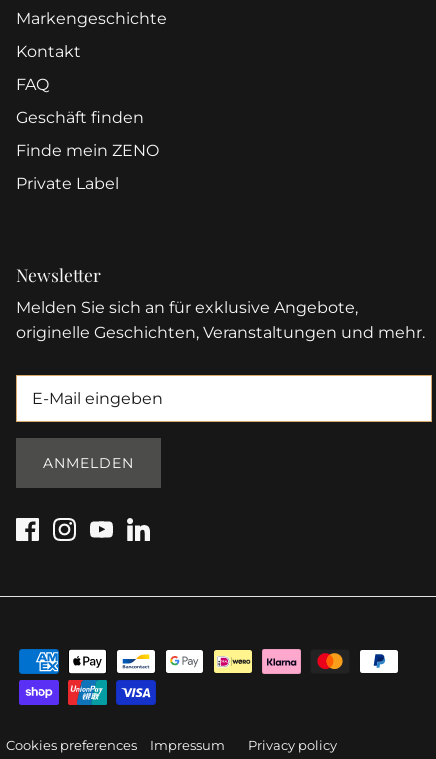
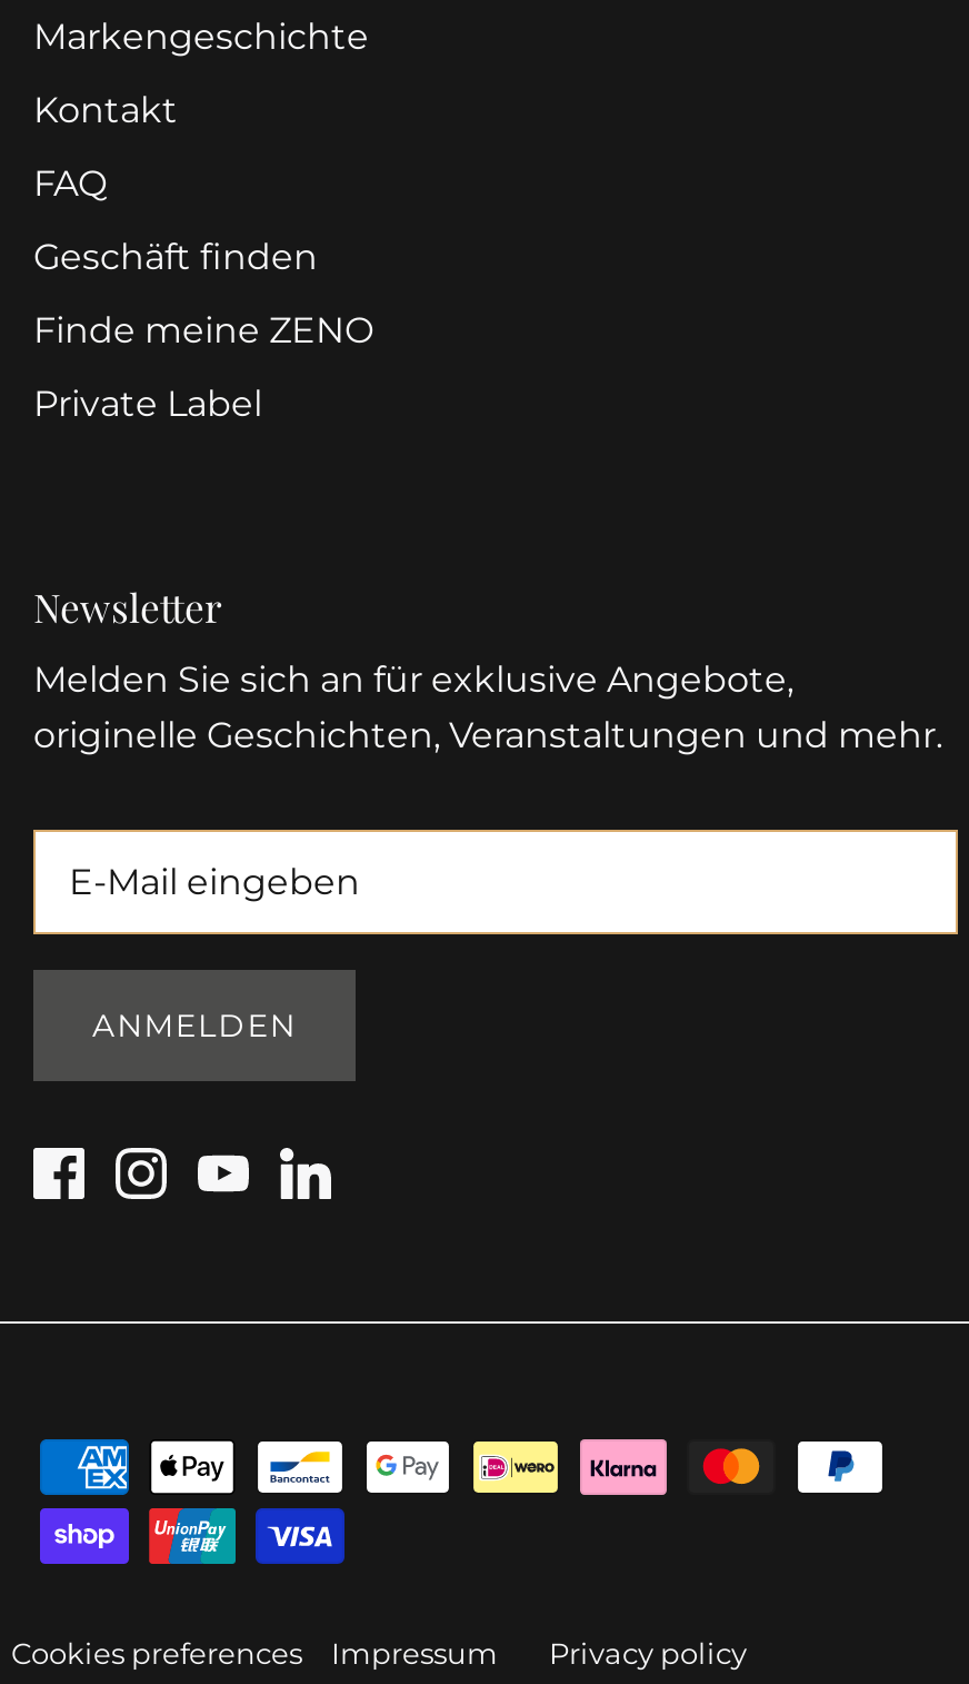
- Finde mein ZENO
+ Finde meine ZENO
